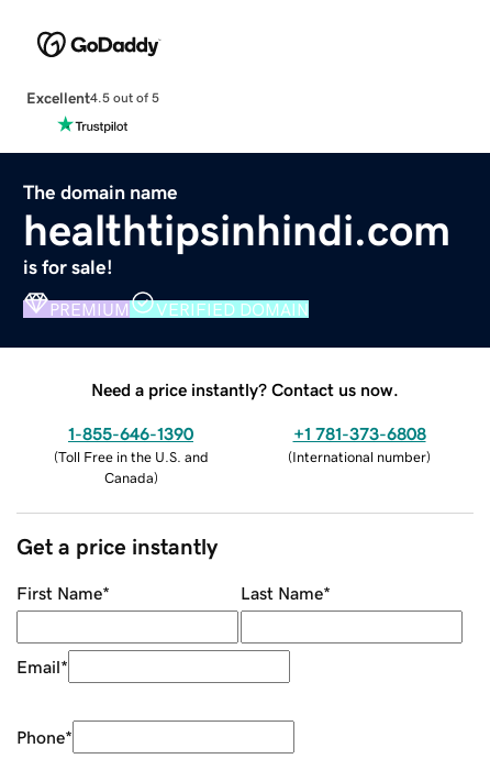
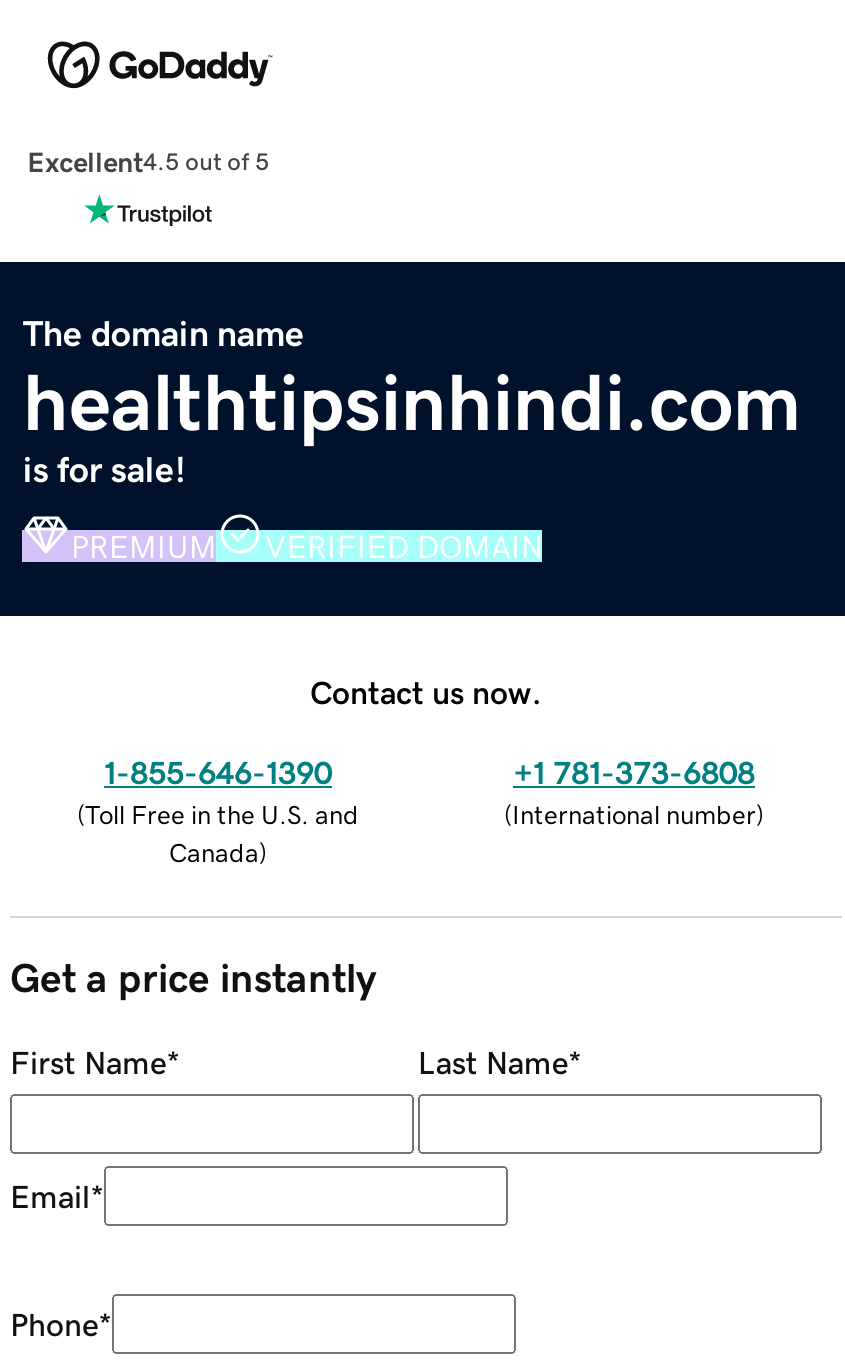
- Need a price instantly? Contact us now.
+ Contact us now.
